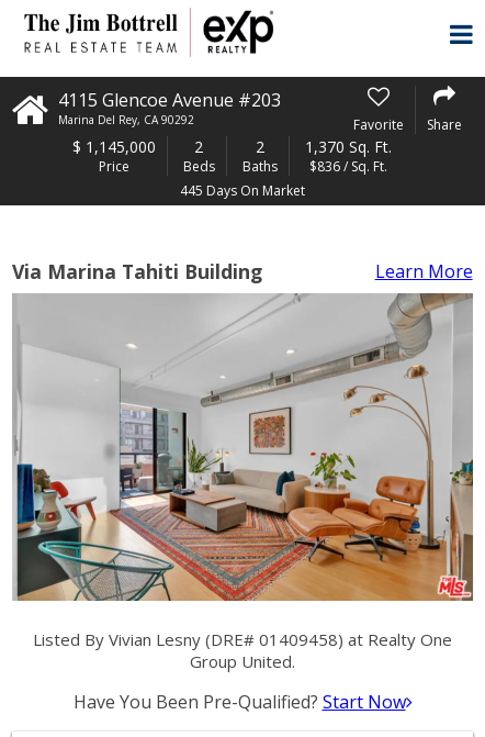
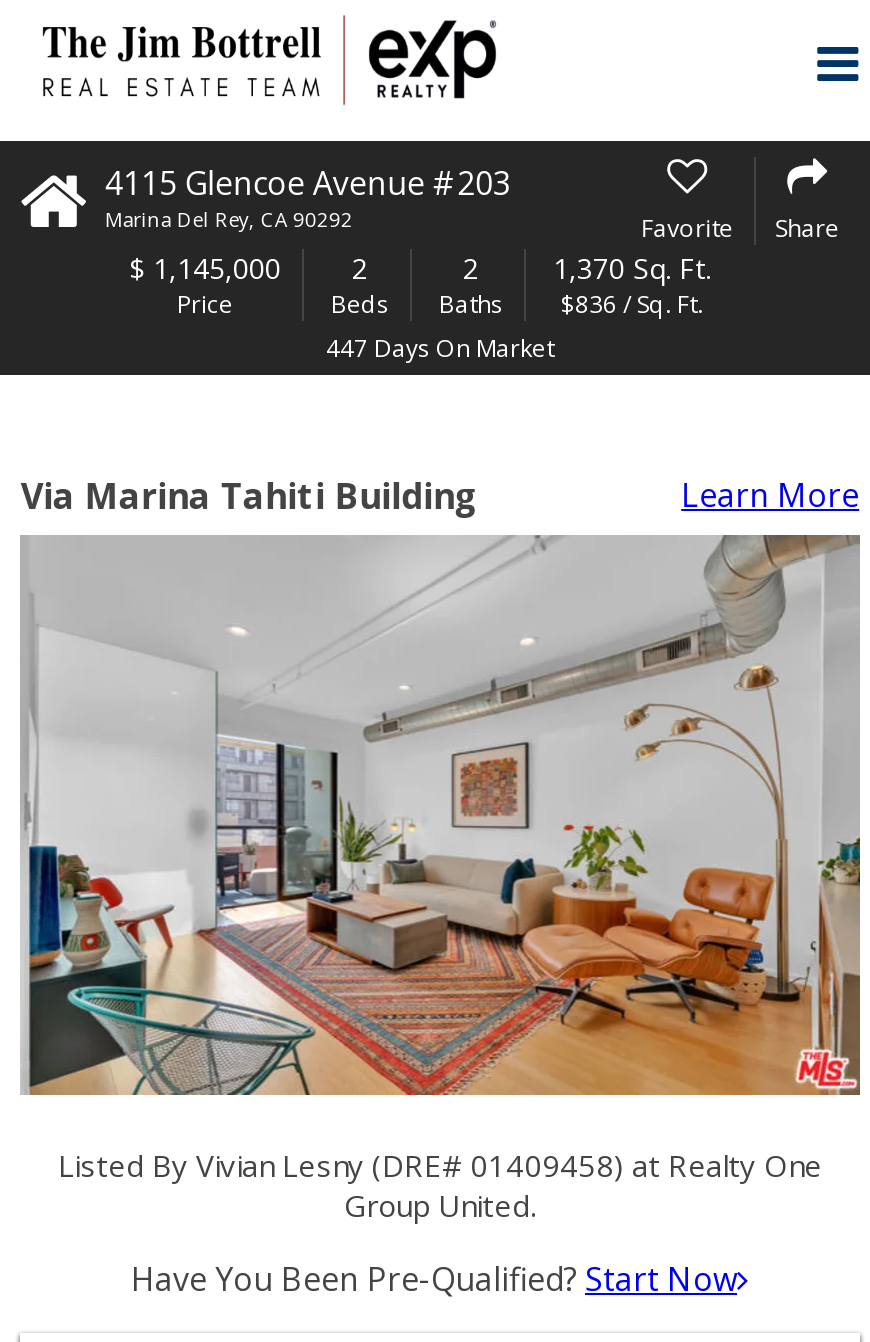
- 445 Days On Market
+ 447 Days On Market
